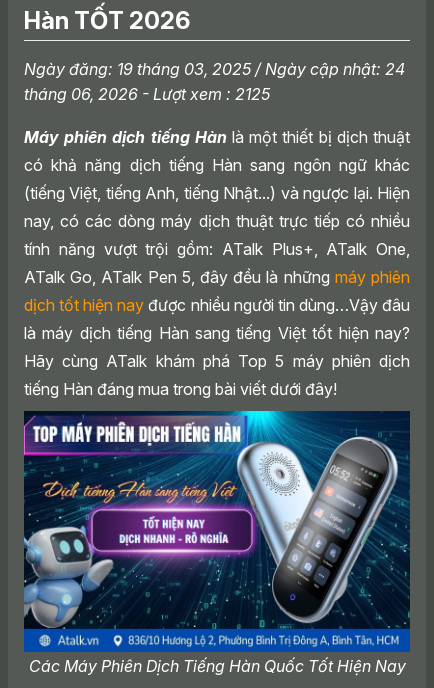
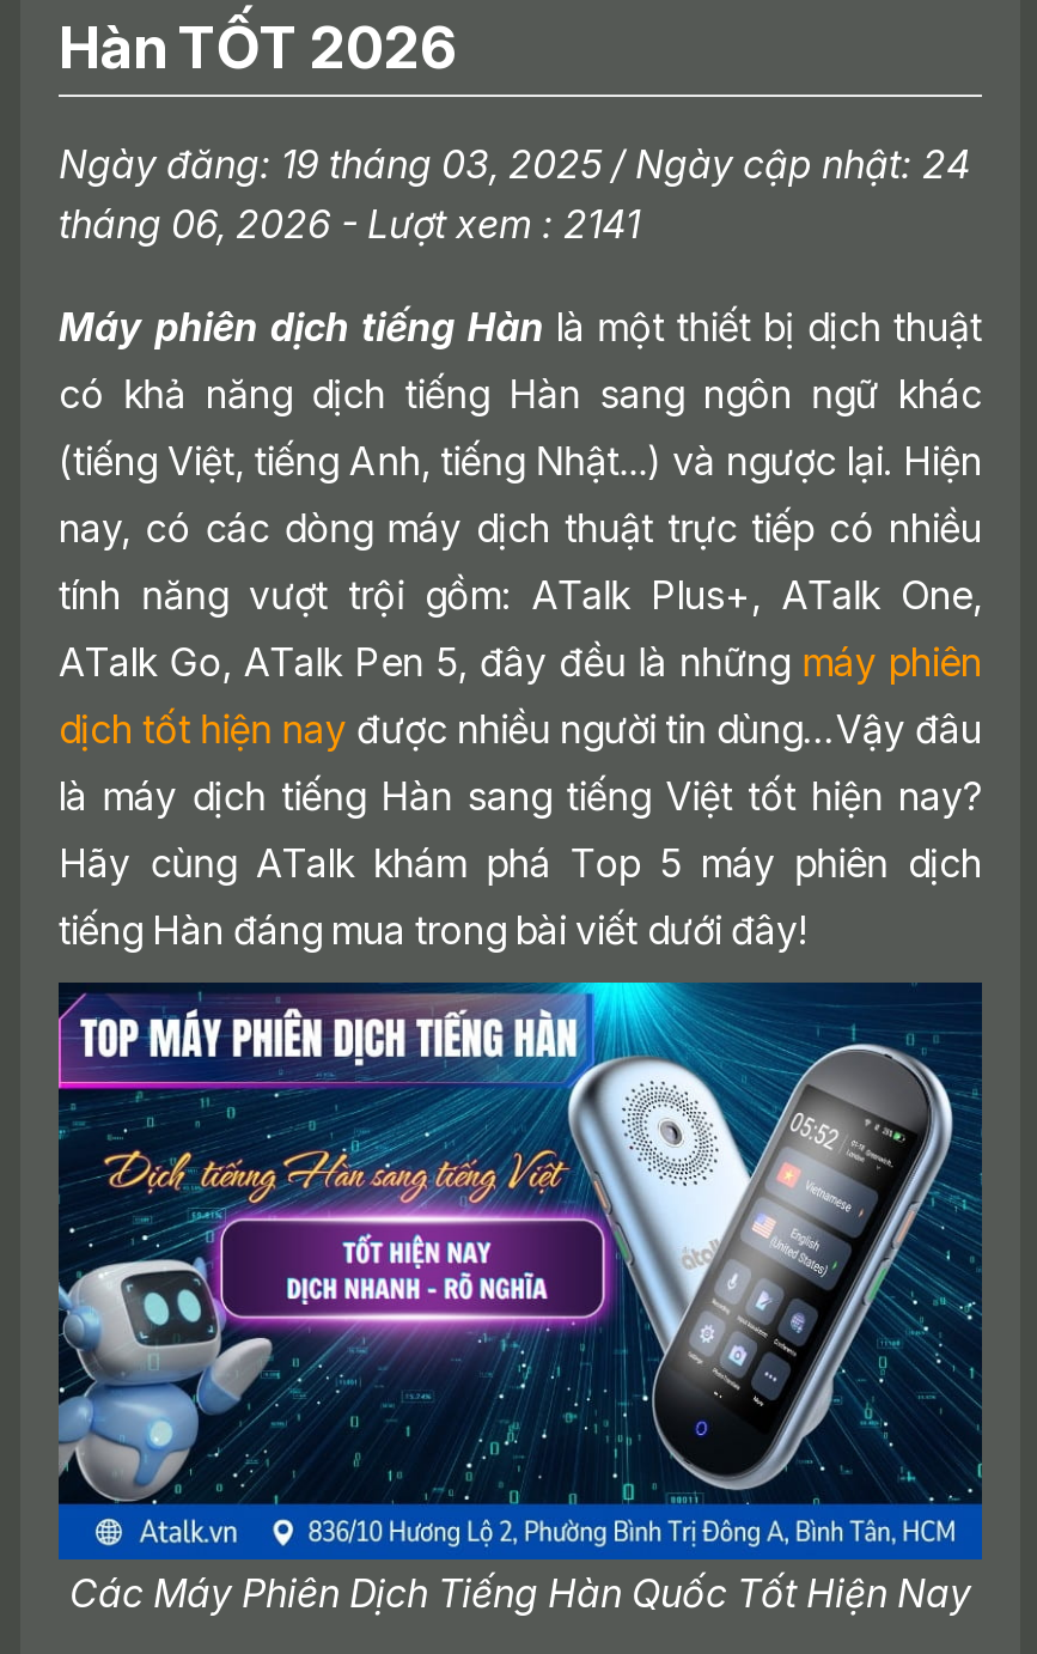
- tháng 06, 2026 - Lượt xem : 2125
+ tháng 06, 2026 - Lượt xem : 2141
